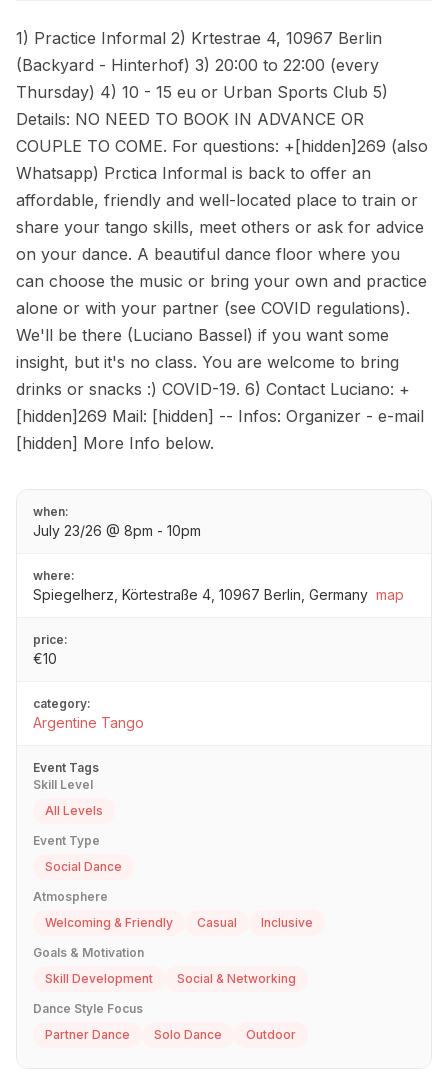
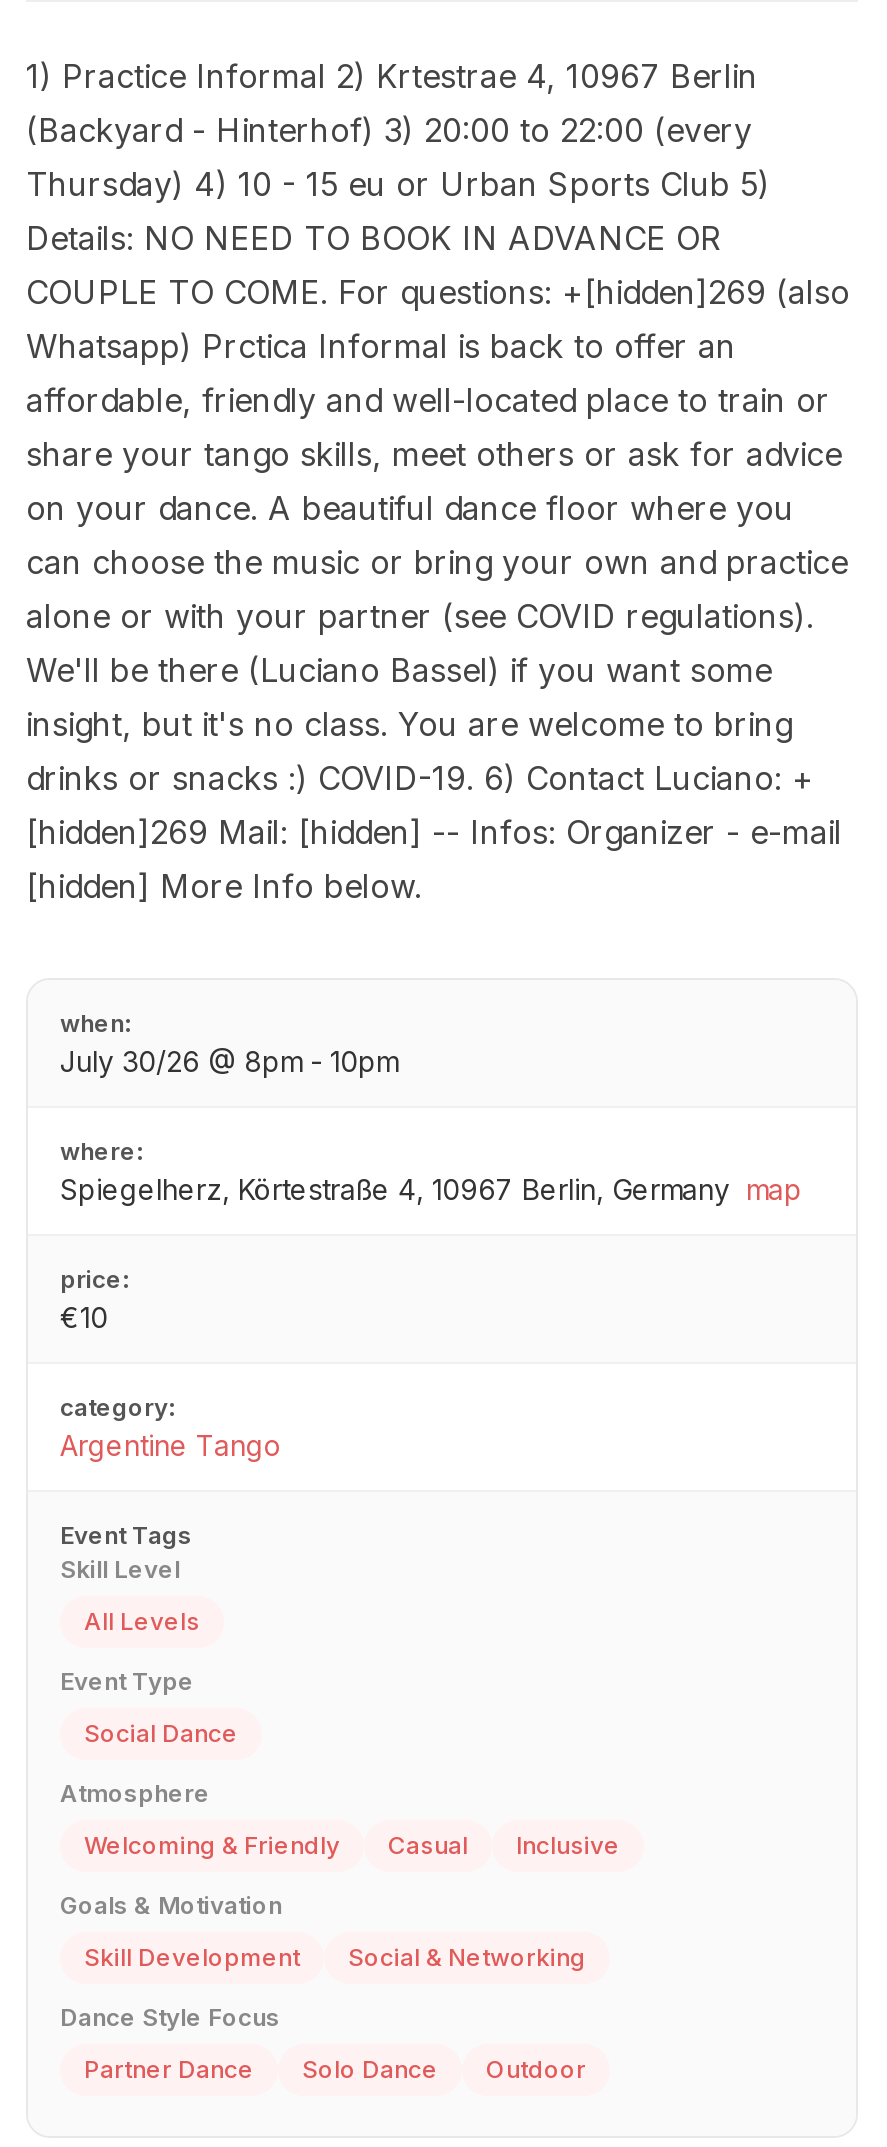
- July 23/26 @ 8pm - 10pm
+ July 30/26 @ 8pm - 10pm
